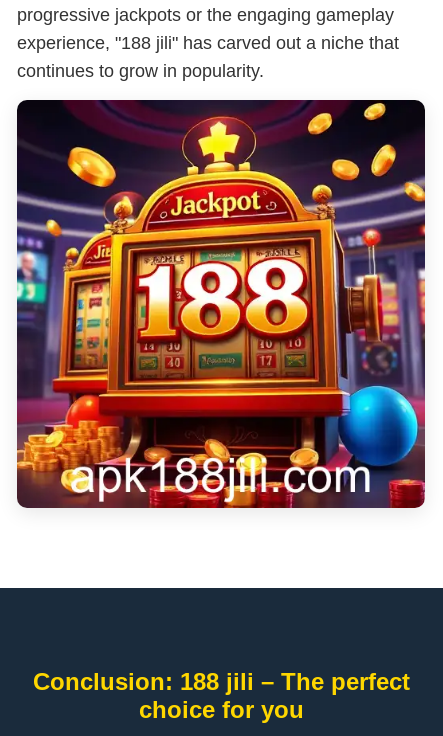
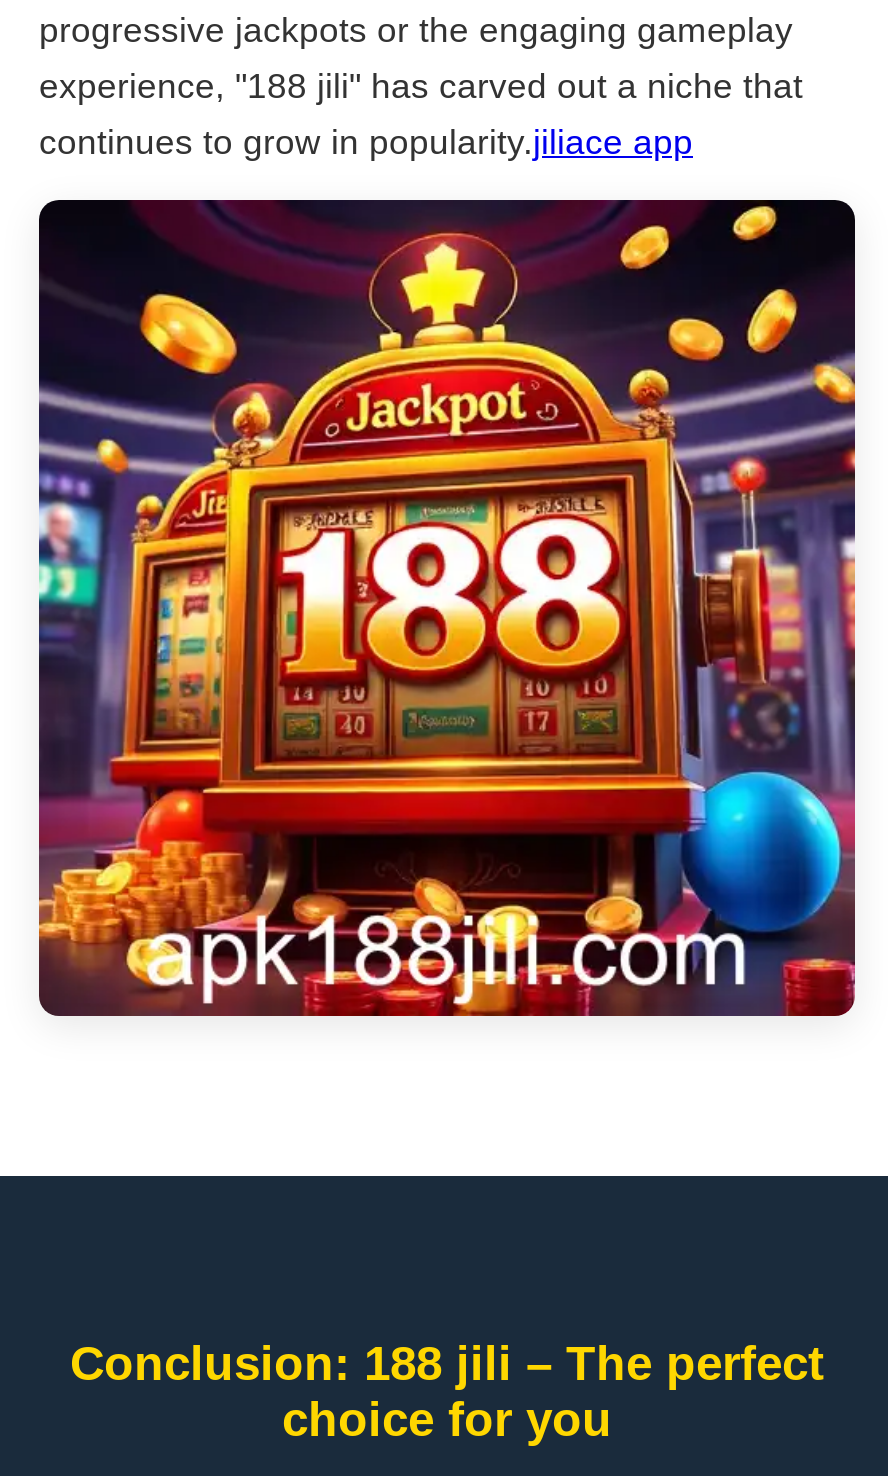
- continues to grow in popularity.
+ continues to grow in popularity.jiliace app
